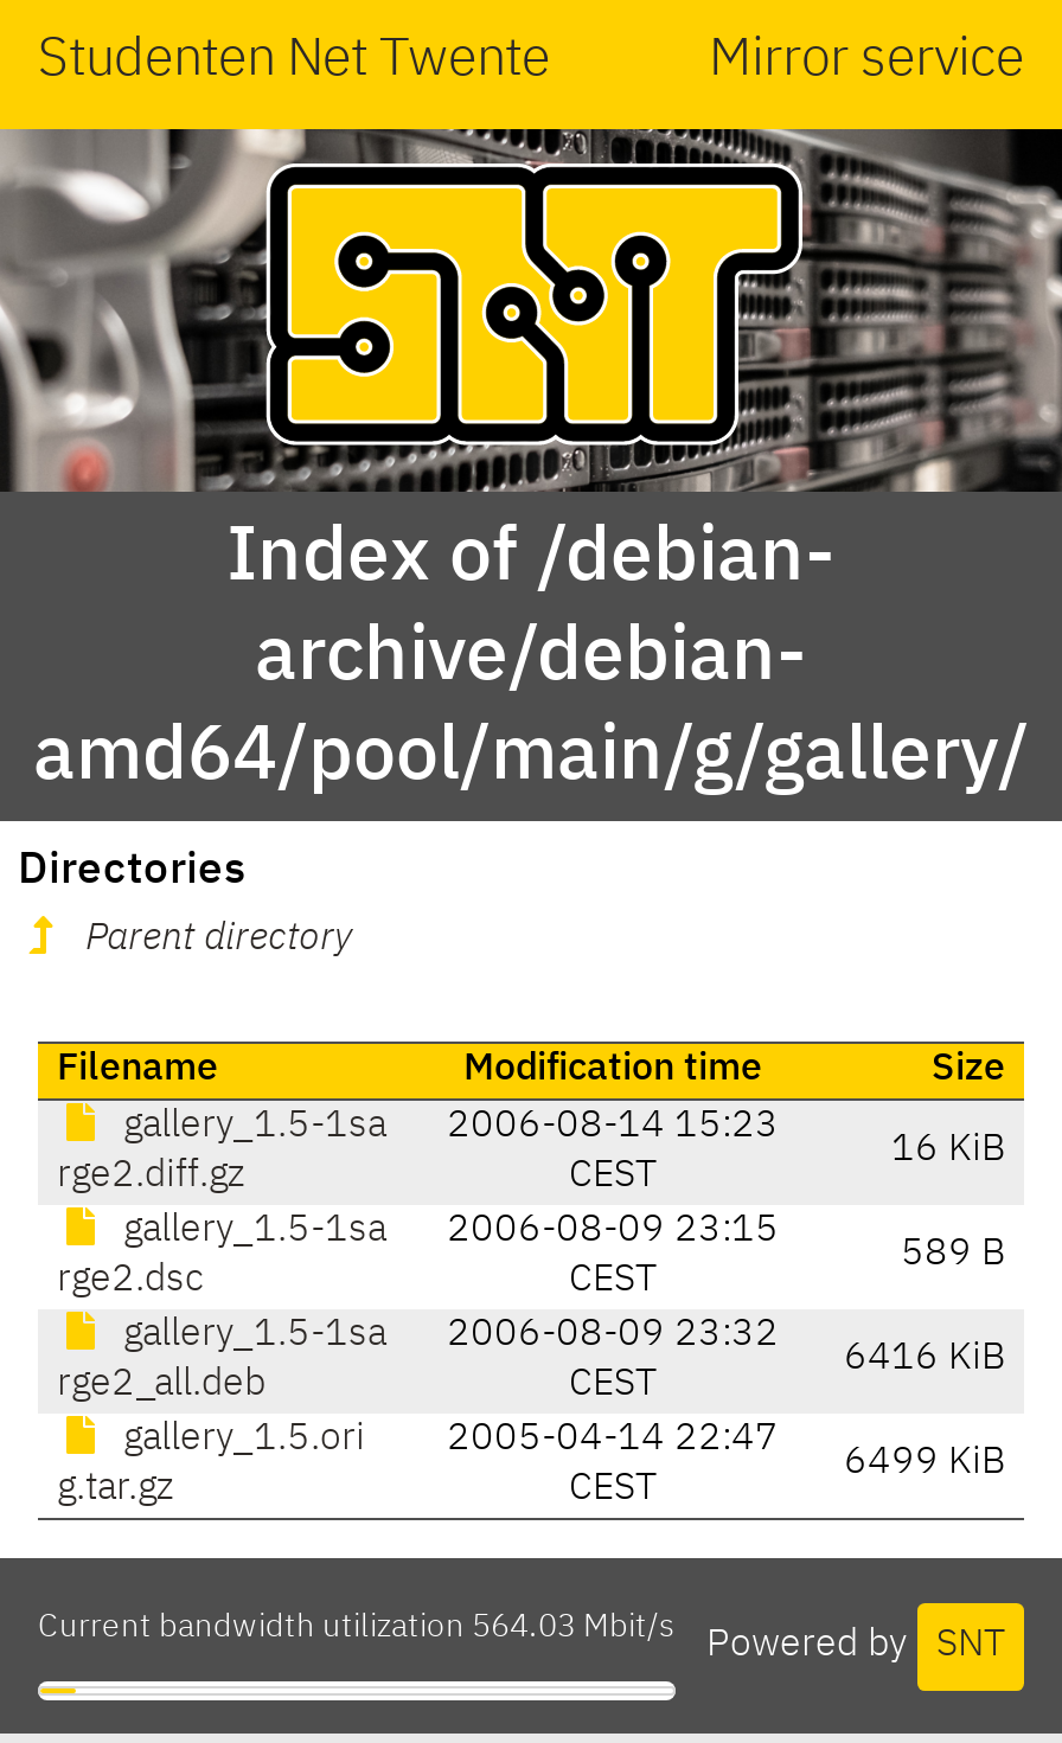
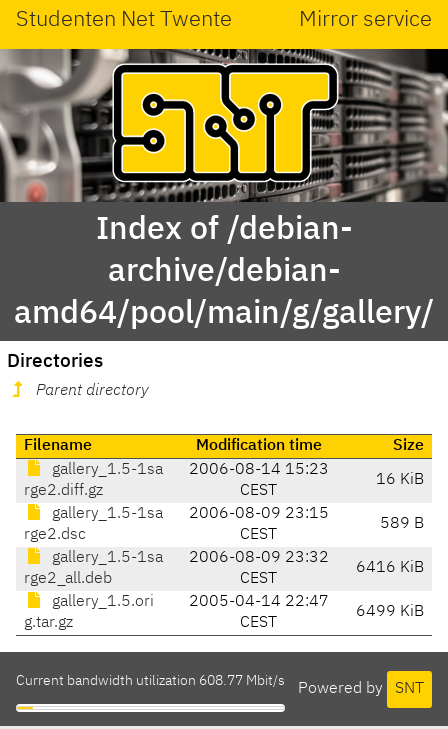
- Current bandwidth utilization 564.03 Mbit/s
+ Current bandwidth utilization 608.77 Mbit/s
